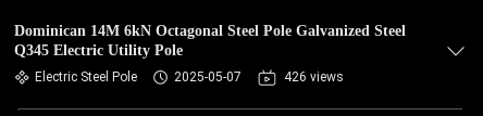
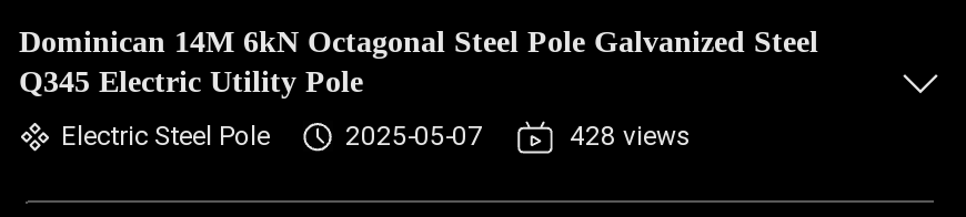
- 426 views
+ 428 views
